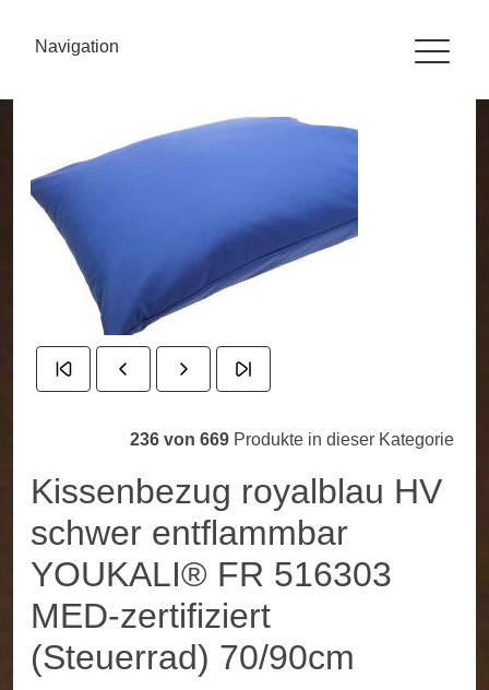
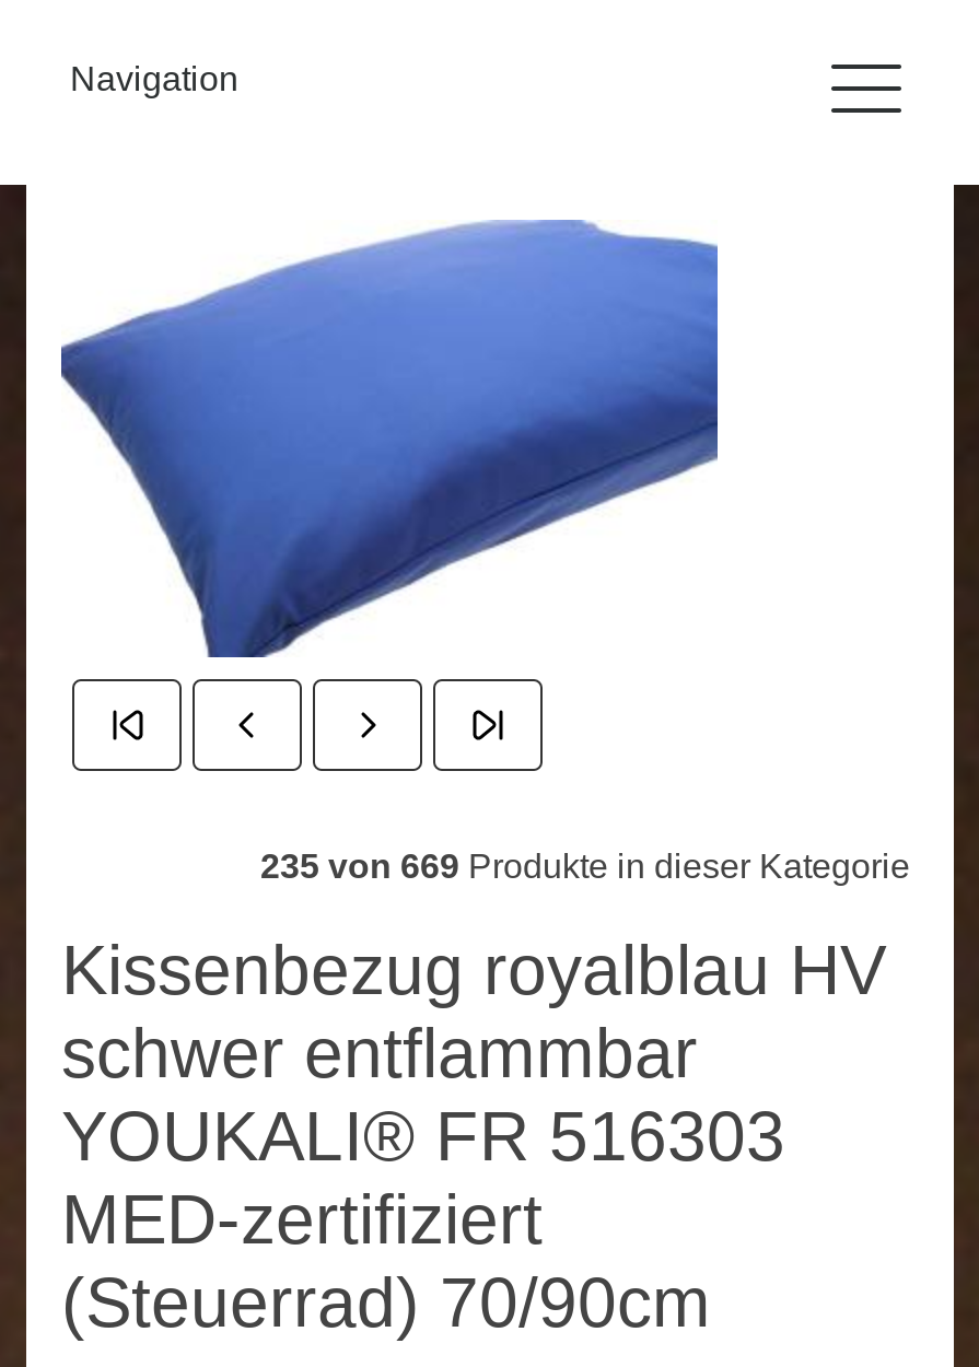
- 236 von 669 Produkte in dieser Kategorie
+ 235 von 669 Produkte in dieser Kategorie
